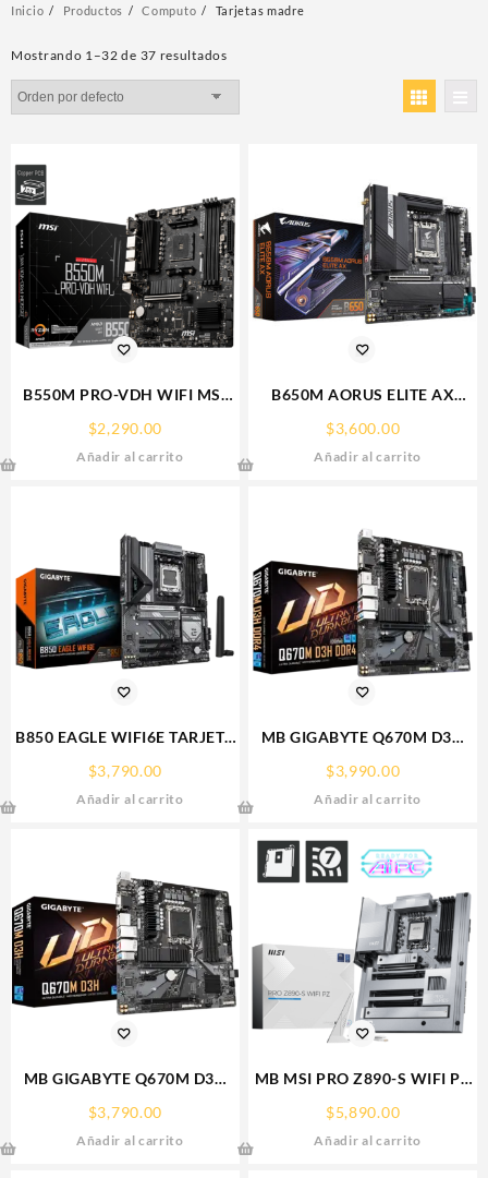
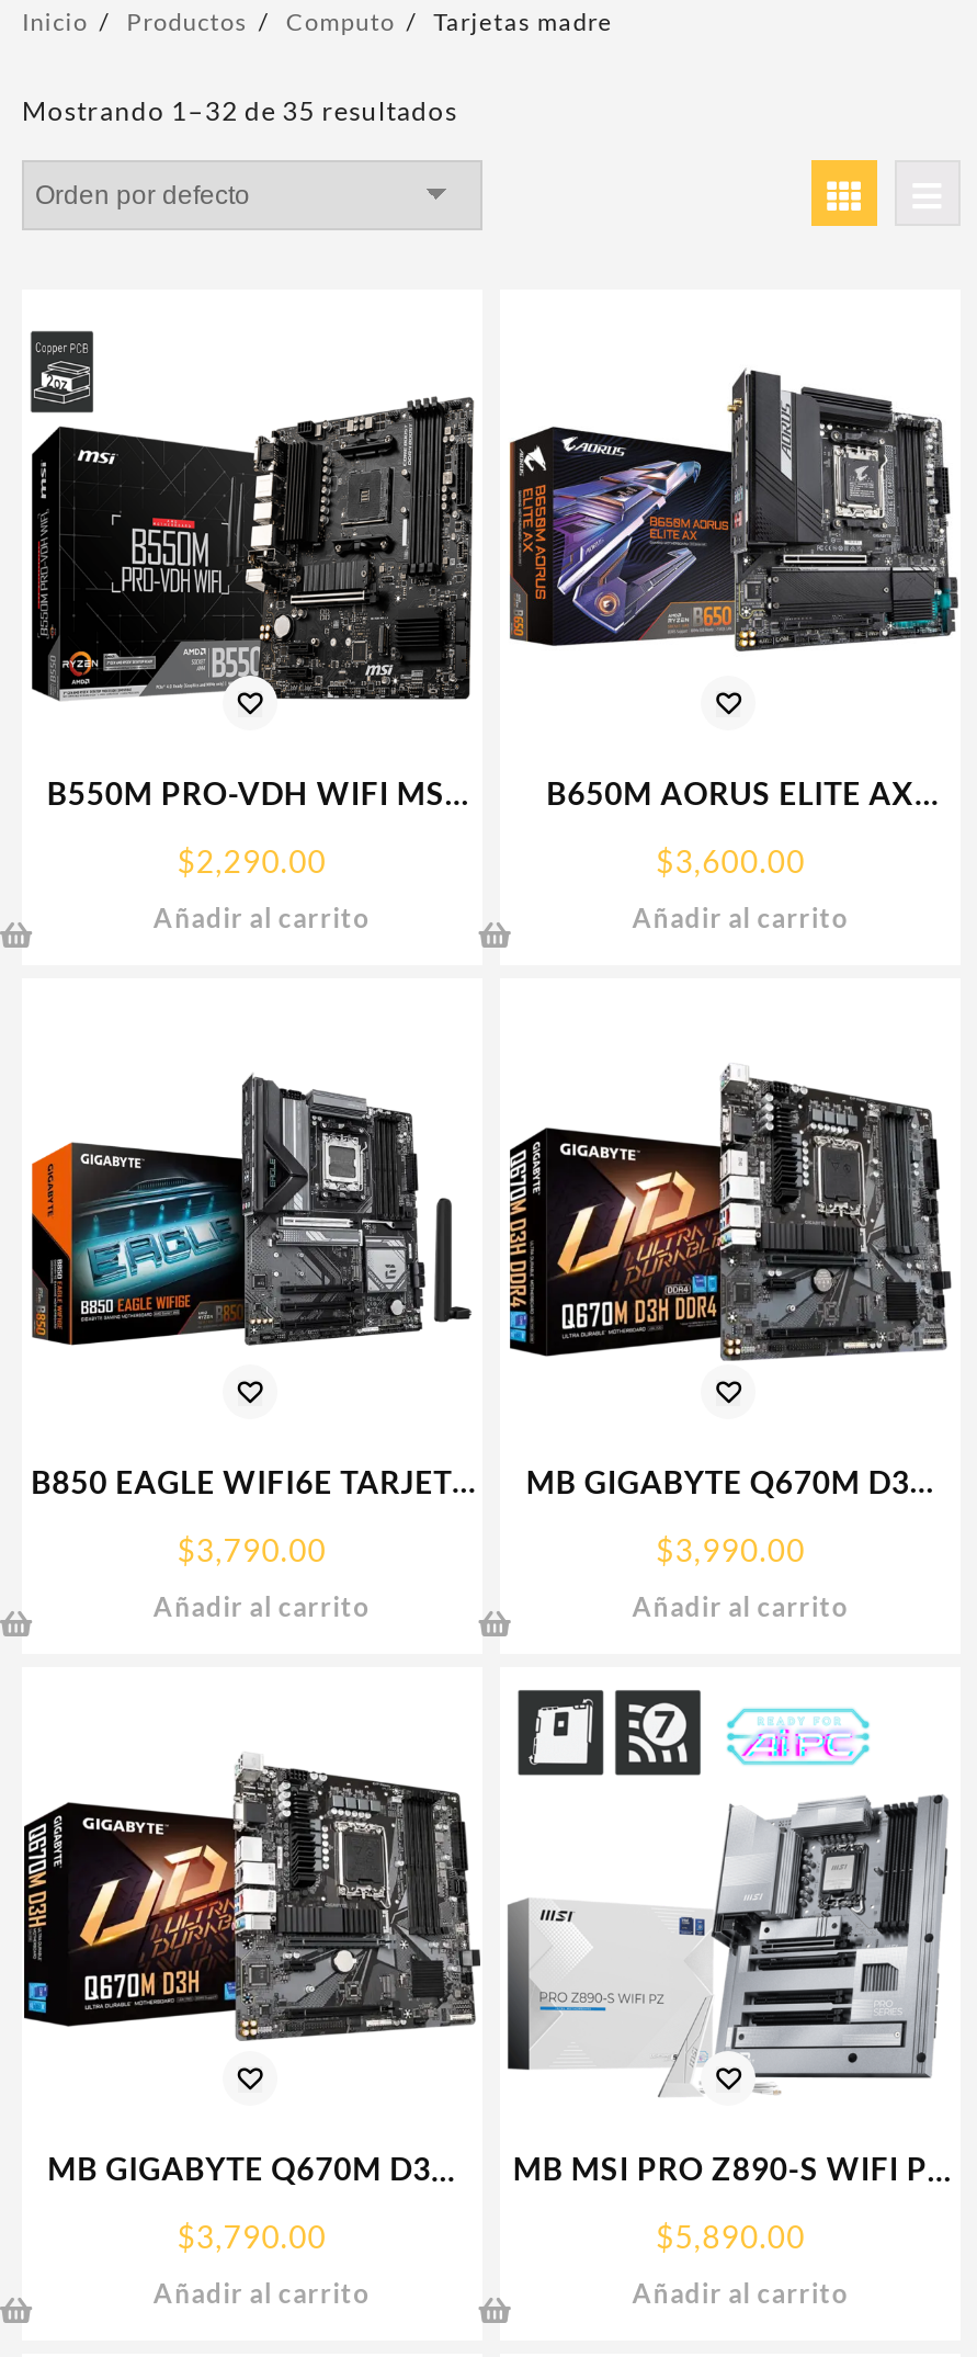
- Mostrando 1–32 de 37 resultados
+ Mostrando 1–32 de 35 resultados
